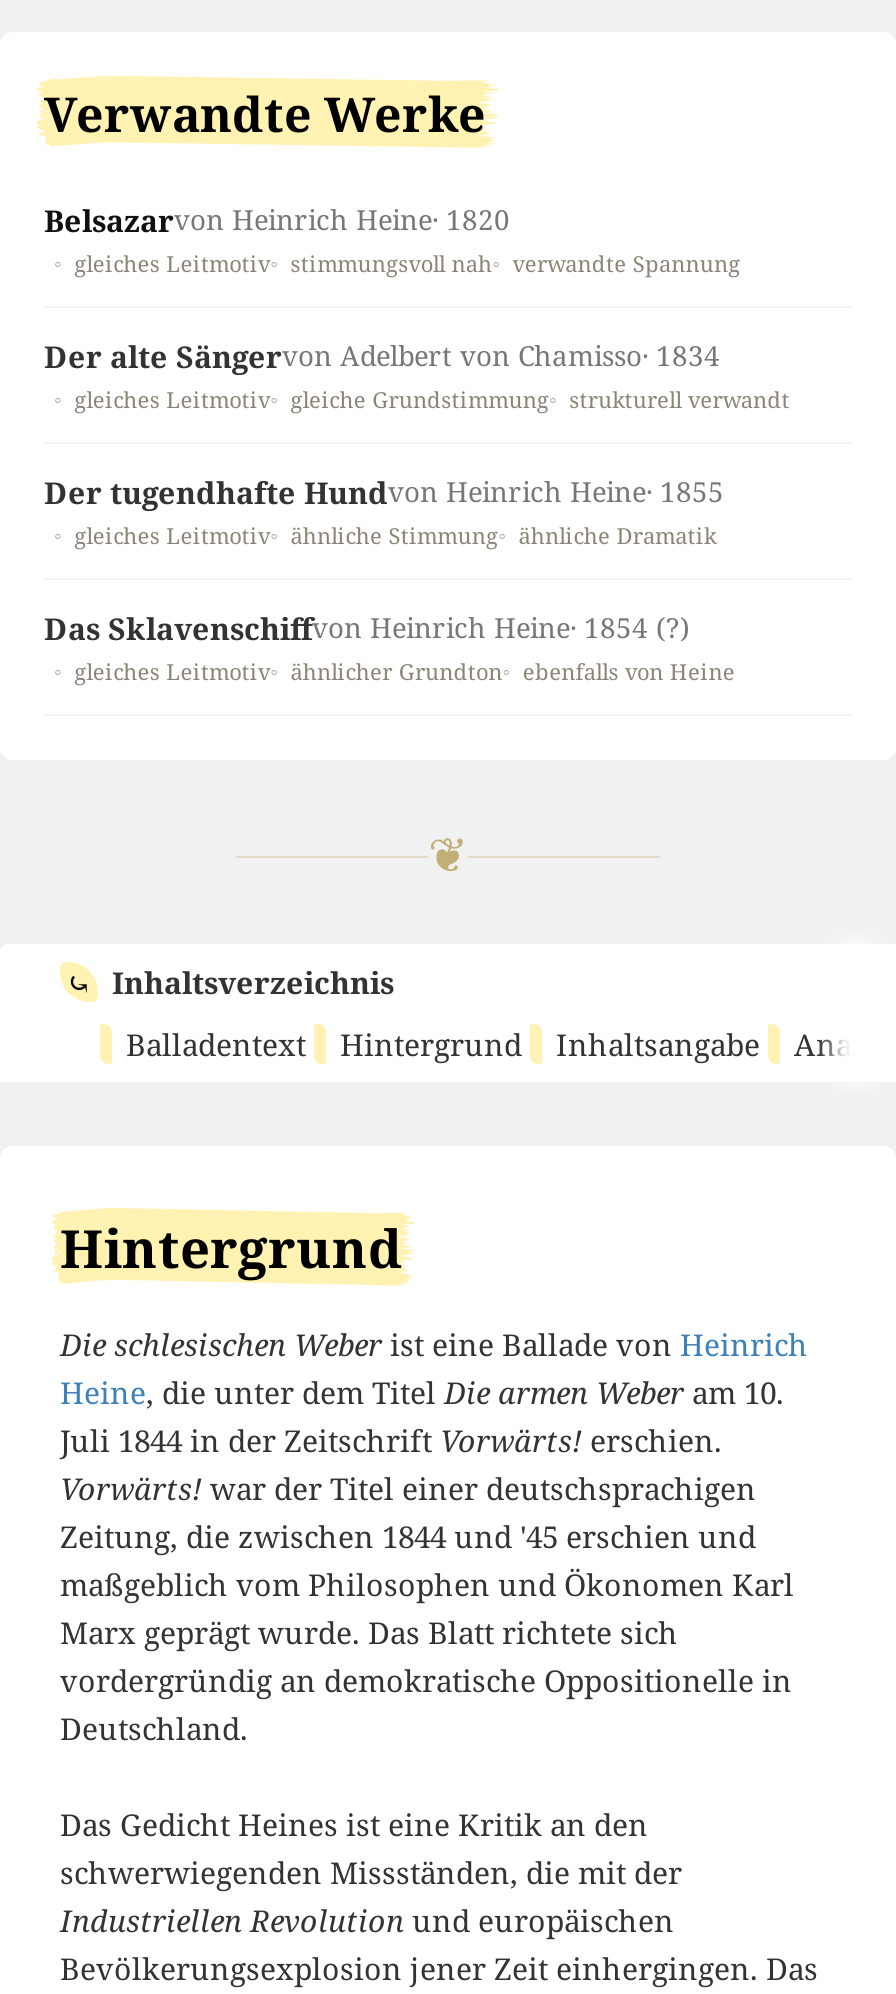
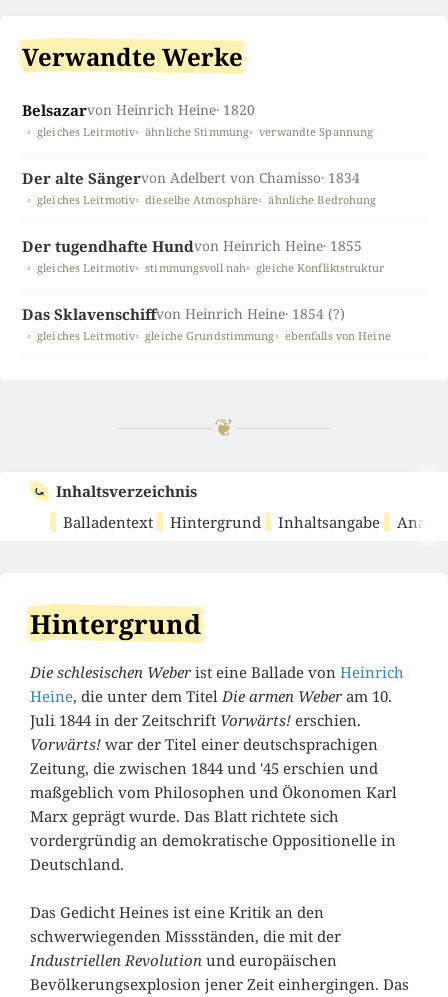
moved down: stimmungsvoll nah

moved down: gleiche Grundstimmung

- strukturell verwandt
+ dieselbe Atmosphäre
+ ähnliche Bedrohung

moved up: ähnliche Stimmung

- ähnliche Dramatik
+ gleiche Konfliktstruktur

- ähnlicher Grundton
